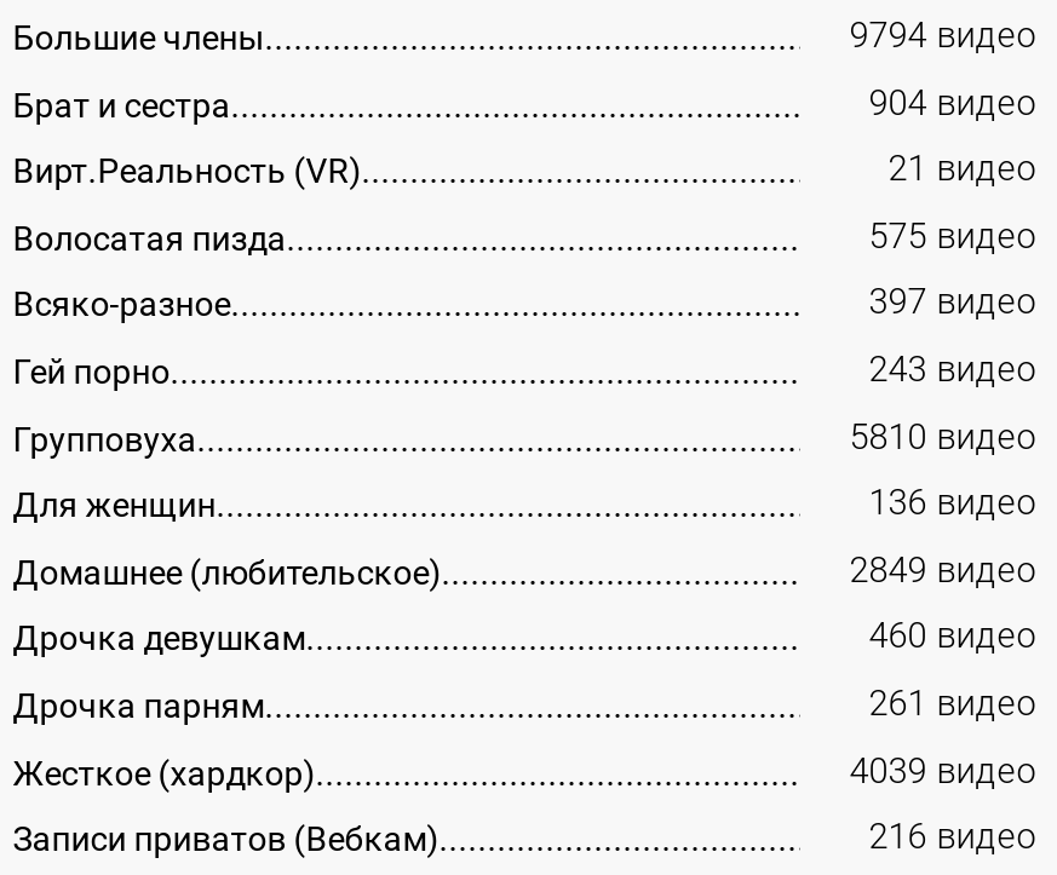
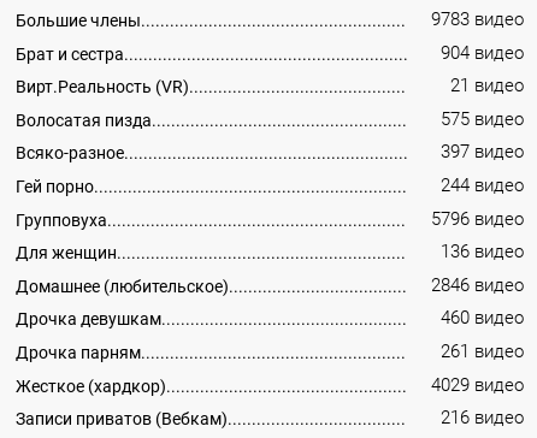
- 9794 видео
+ 9783 видео

- 243 видео
+ 244 видео

- 5810 видео
+ 5796 видео

- 2849 видео
+ 2846 видео

- 4039 видео
+ 4029 видео
